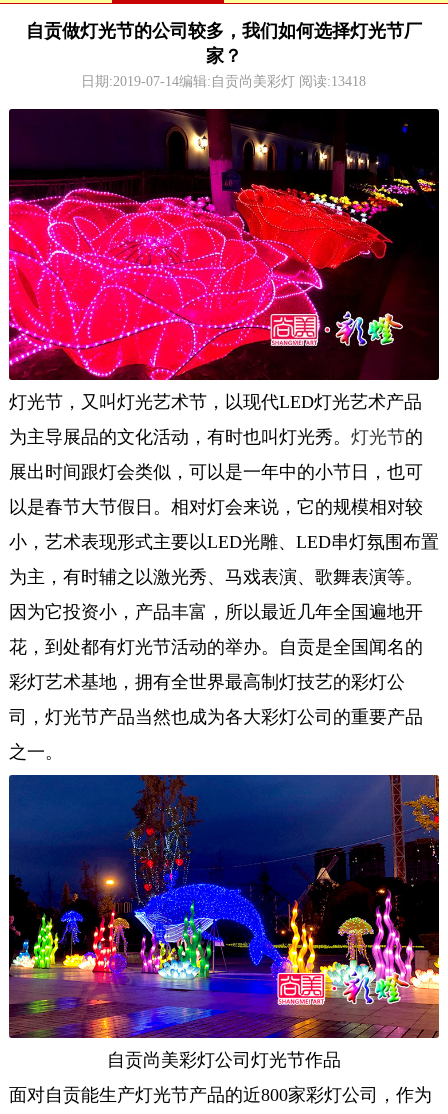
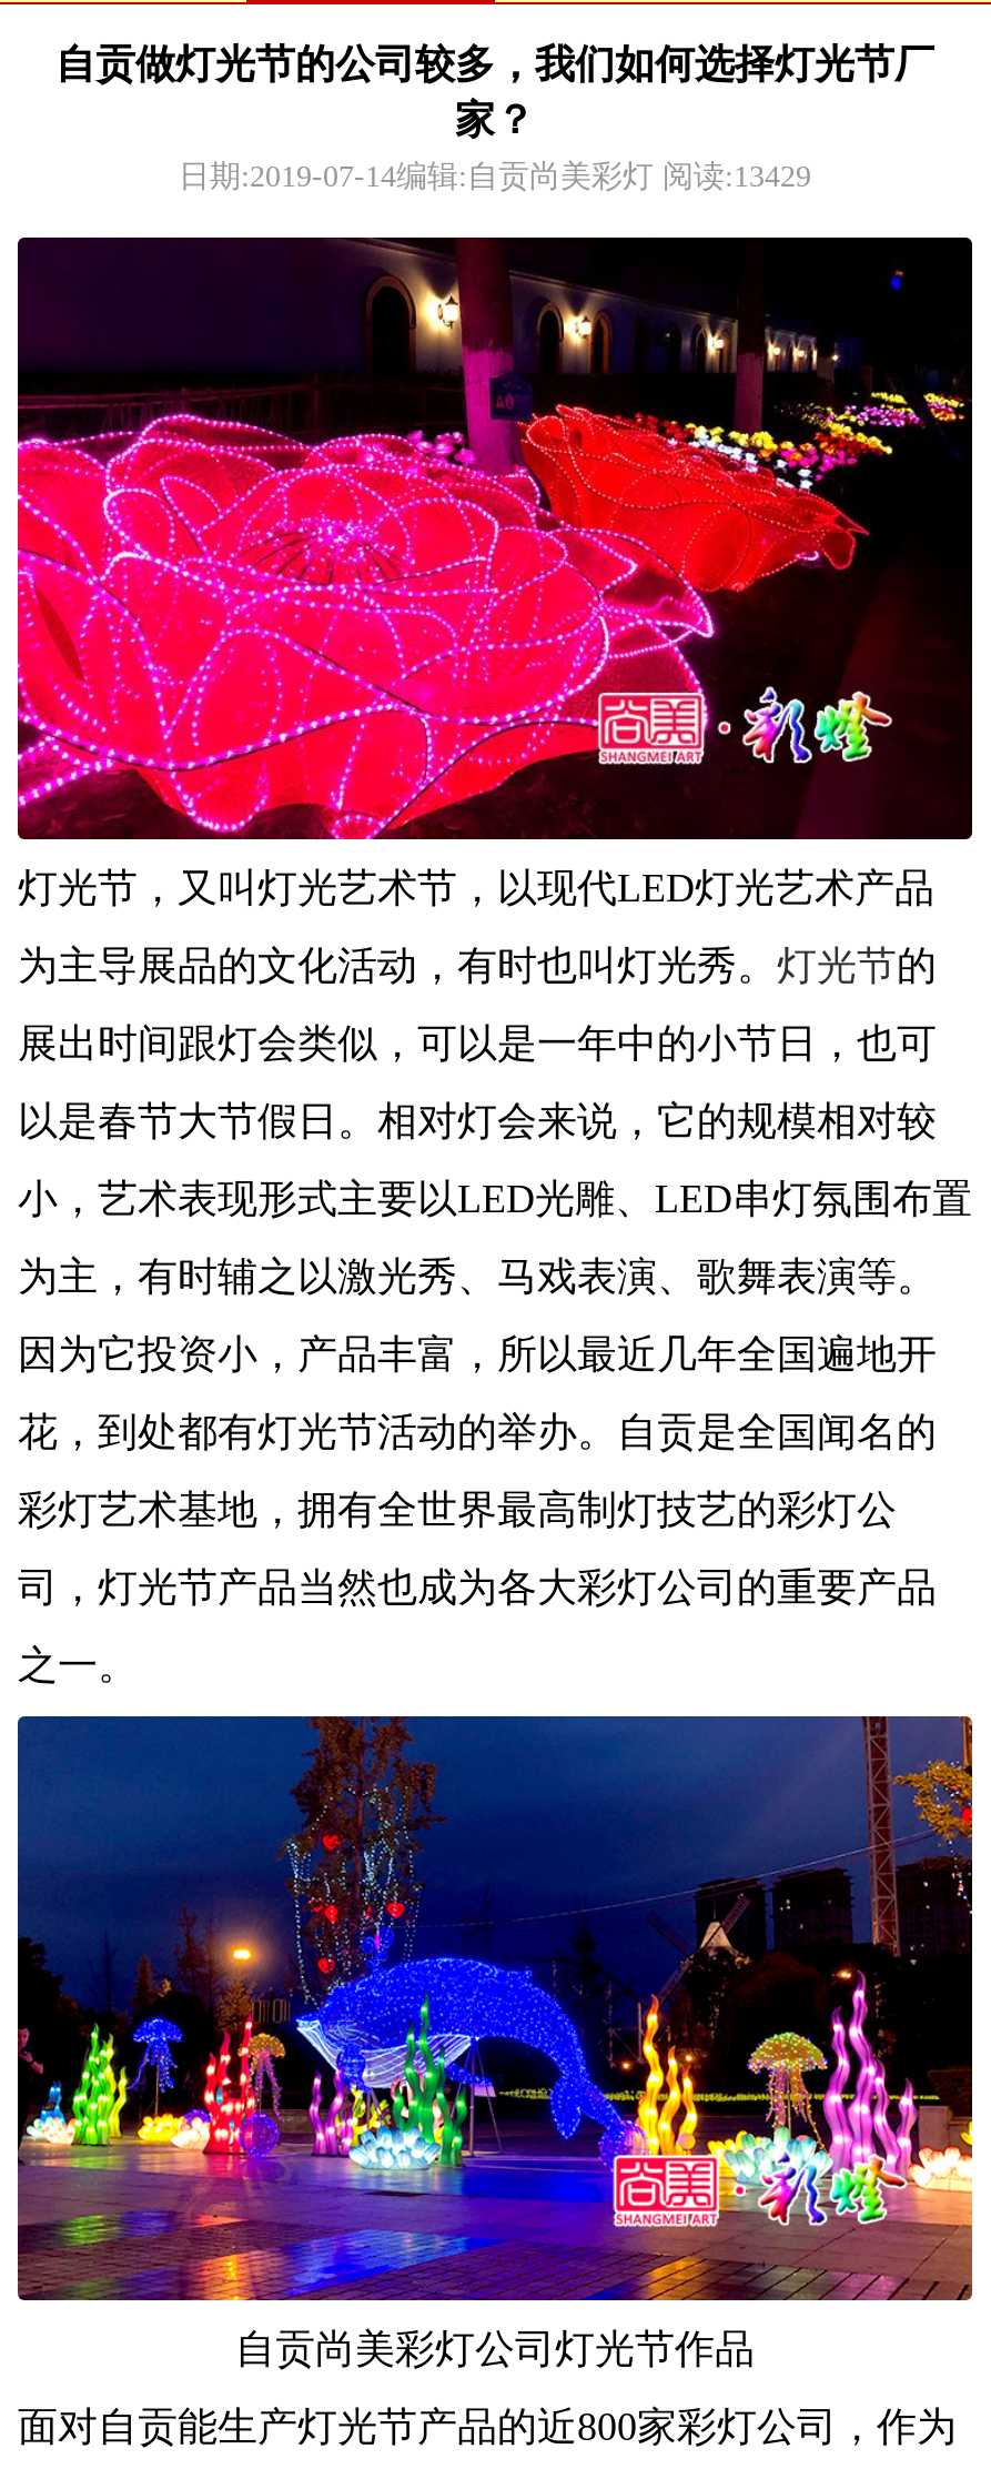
- 日期:2019-07-14编辑:自贡尚美彩灯 阅读:13418
+ 日期:2019-07-14编辑:自贡尚美彩灯 阅读:13429
